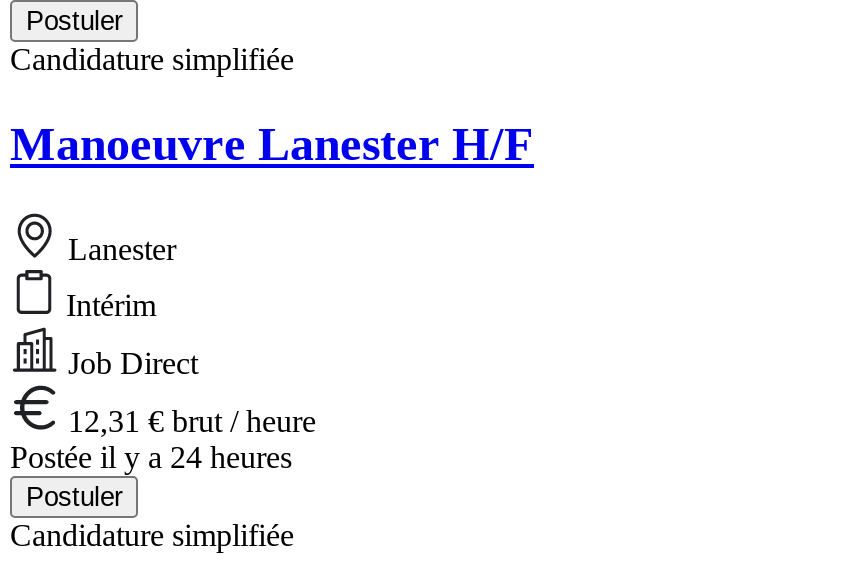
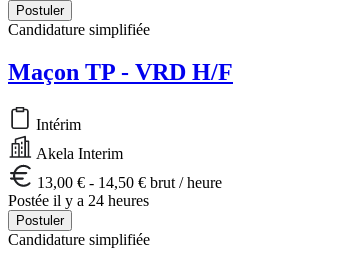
- Manoeuvre Lanester H/F
- Lanester
+ Maçon TP - VRD H/F

- Job Direct
+ Akela Interim

- 12,31 € brut / heure
+ 13,00 € - 14,50 € brut / heure
